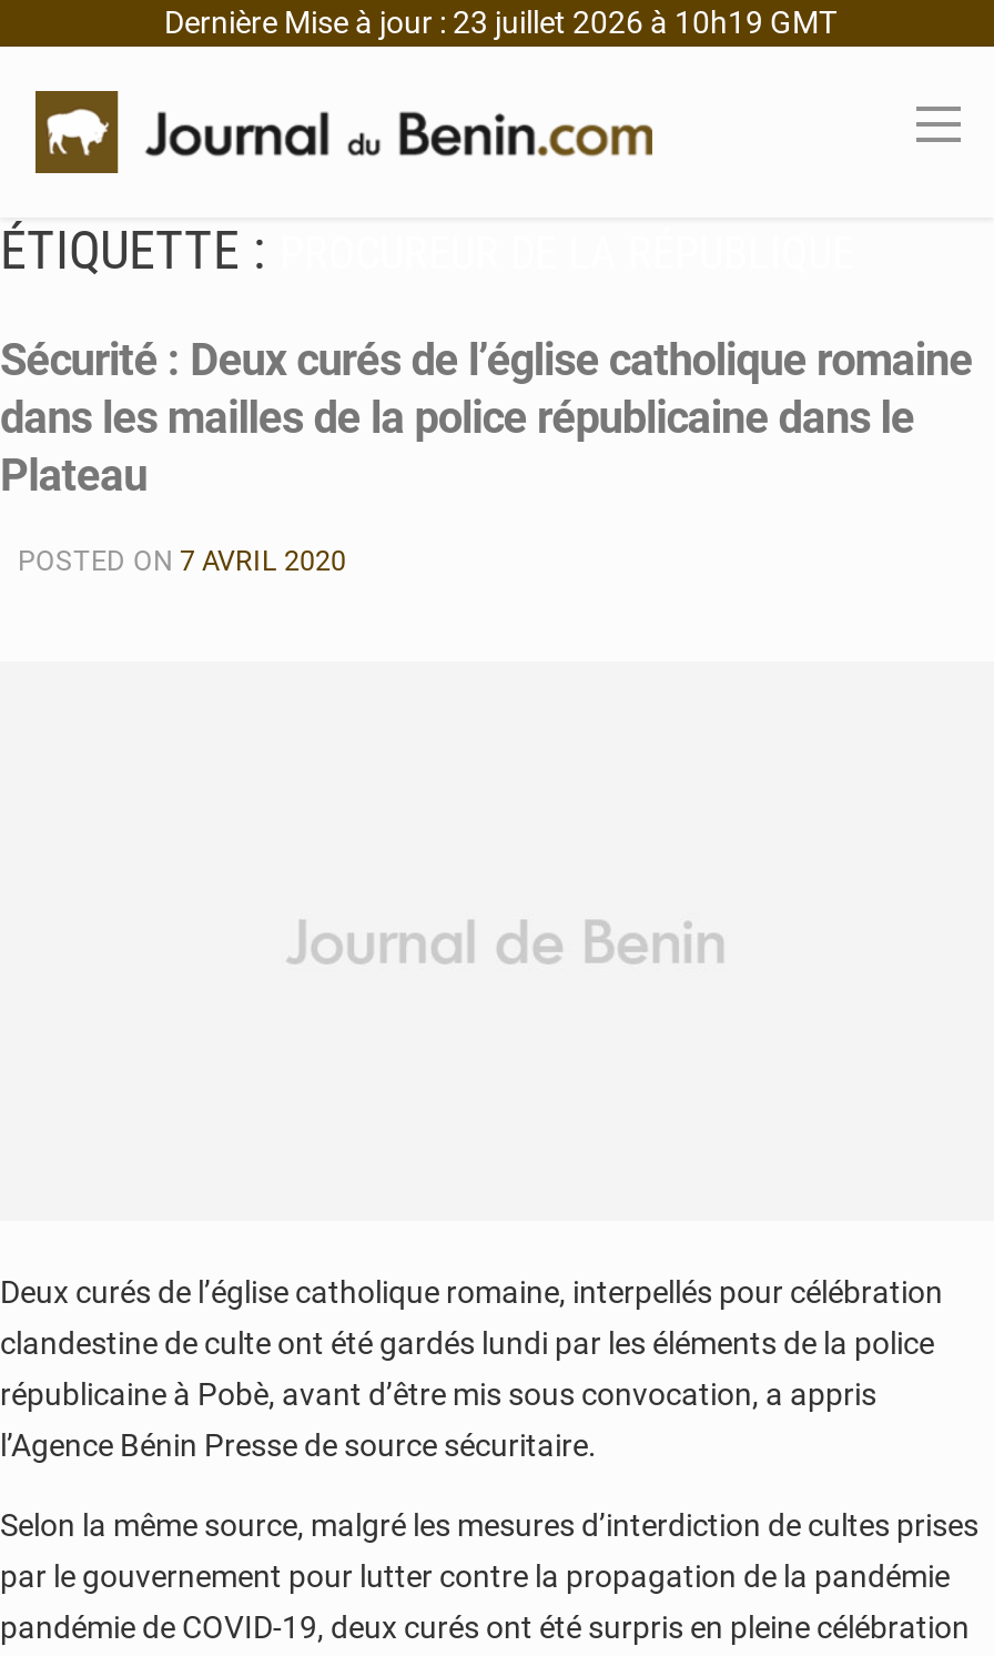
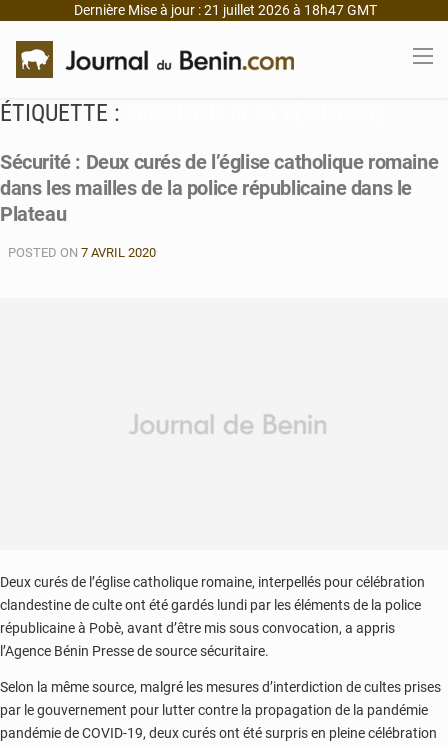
- Dernière Mise à jour : 23 juillet 2026 à 10h19 GMT
+ Dernière Mise à jour : 21 juillet 2026 à 18h47 GMT
